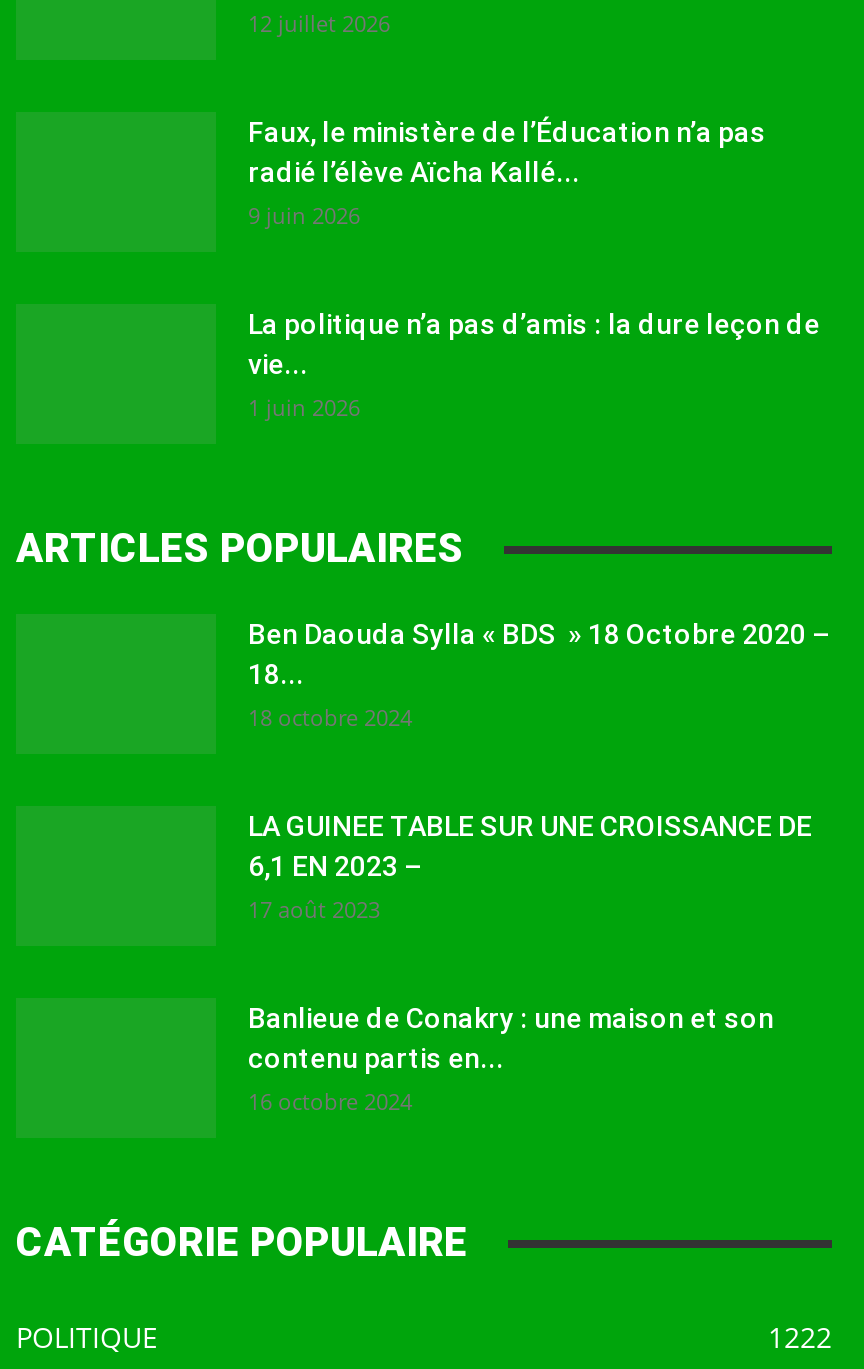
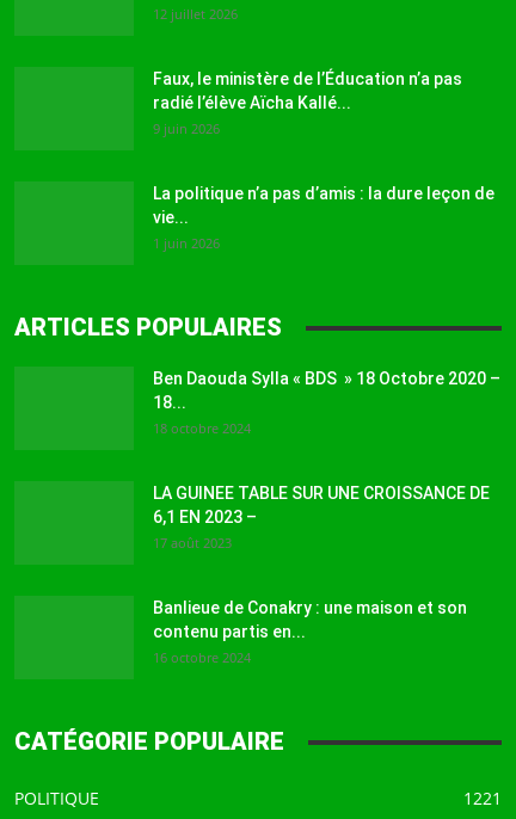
- 1222
+ 1221
